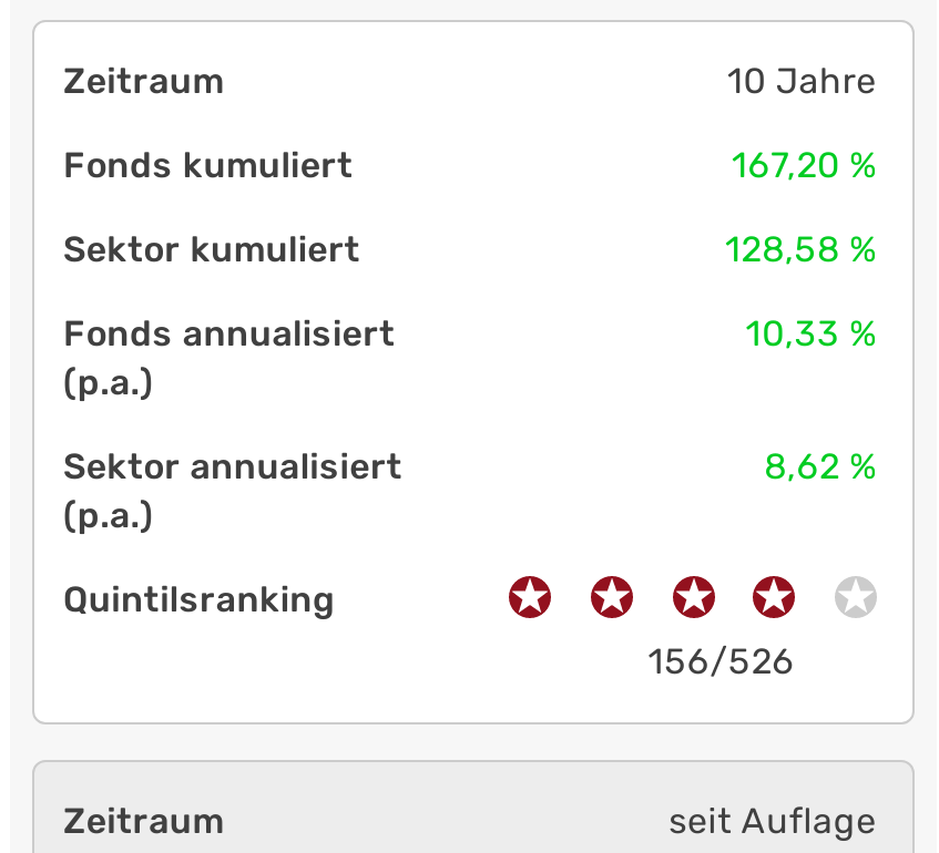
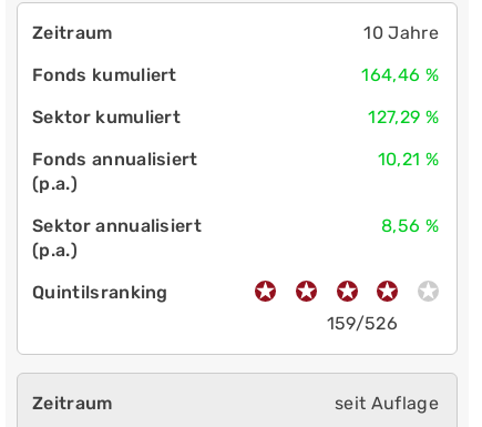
- 167,20 %
+ 164,46 %

- 128,58 %
+ 127,29 %

- 10,33 %
+ 10,21 %

- 8,62 %
+ 8,56 %

- 156/526
+ 159/526
